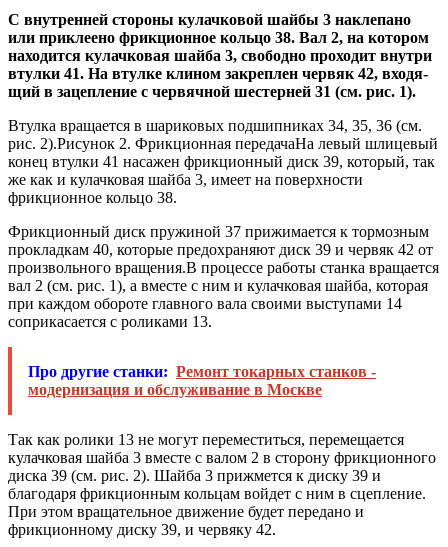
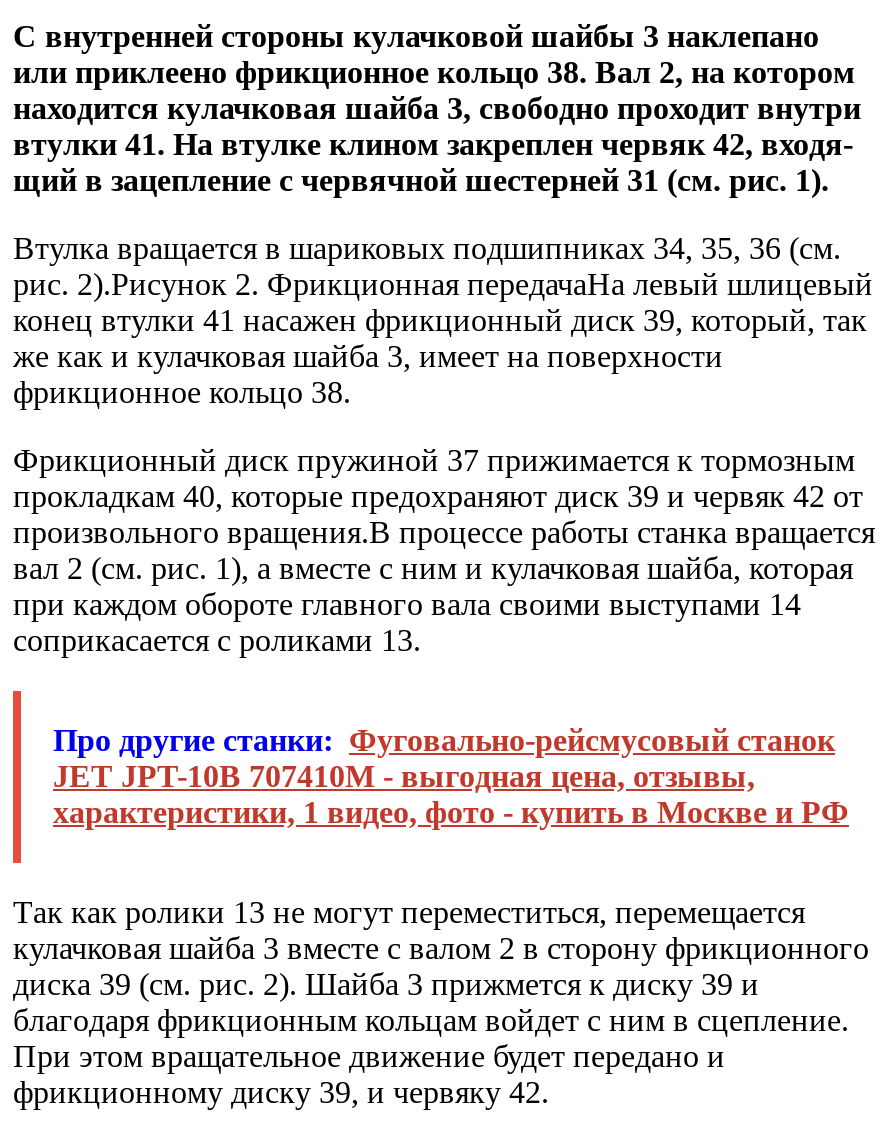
- Про другие станки: Ремонт токарных станков -
- модернизация и обслуживание в Москве
+ Про другие станки: Фуговально-рейсмусовый станок
+ JET JPT-10B 707410M - выгодная цена, отзывы,
+ характеристики, 1 видео, фото - купить в Москве и РФ
